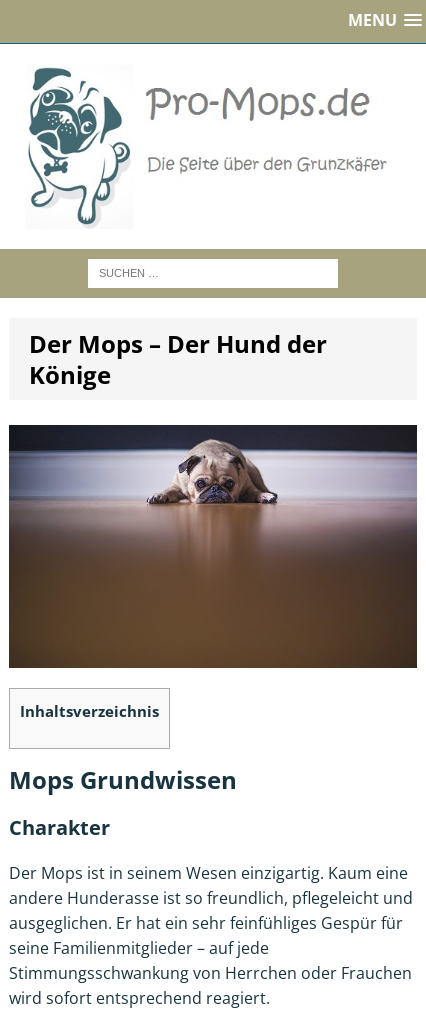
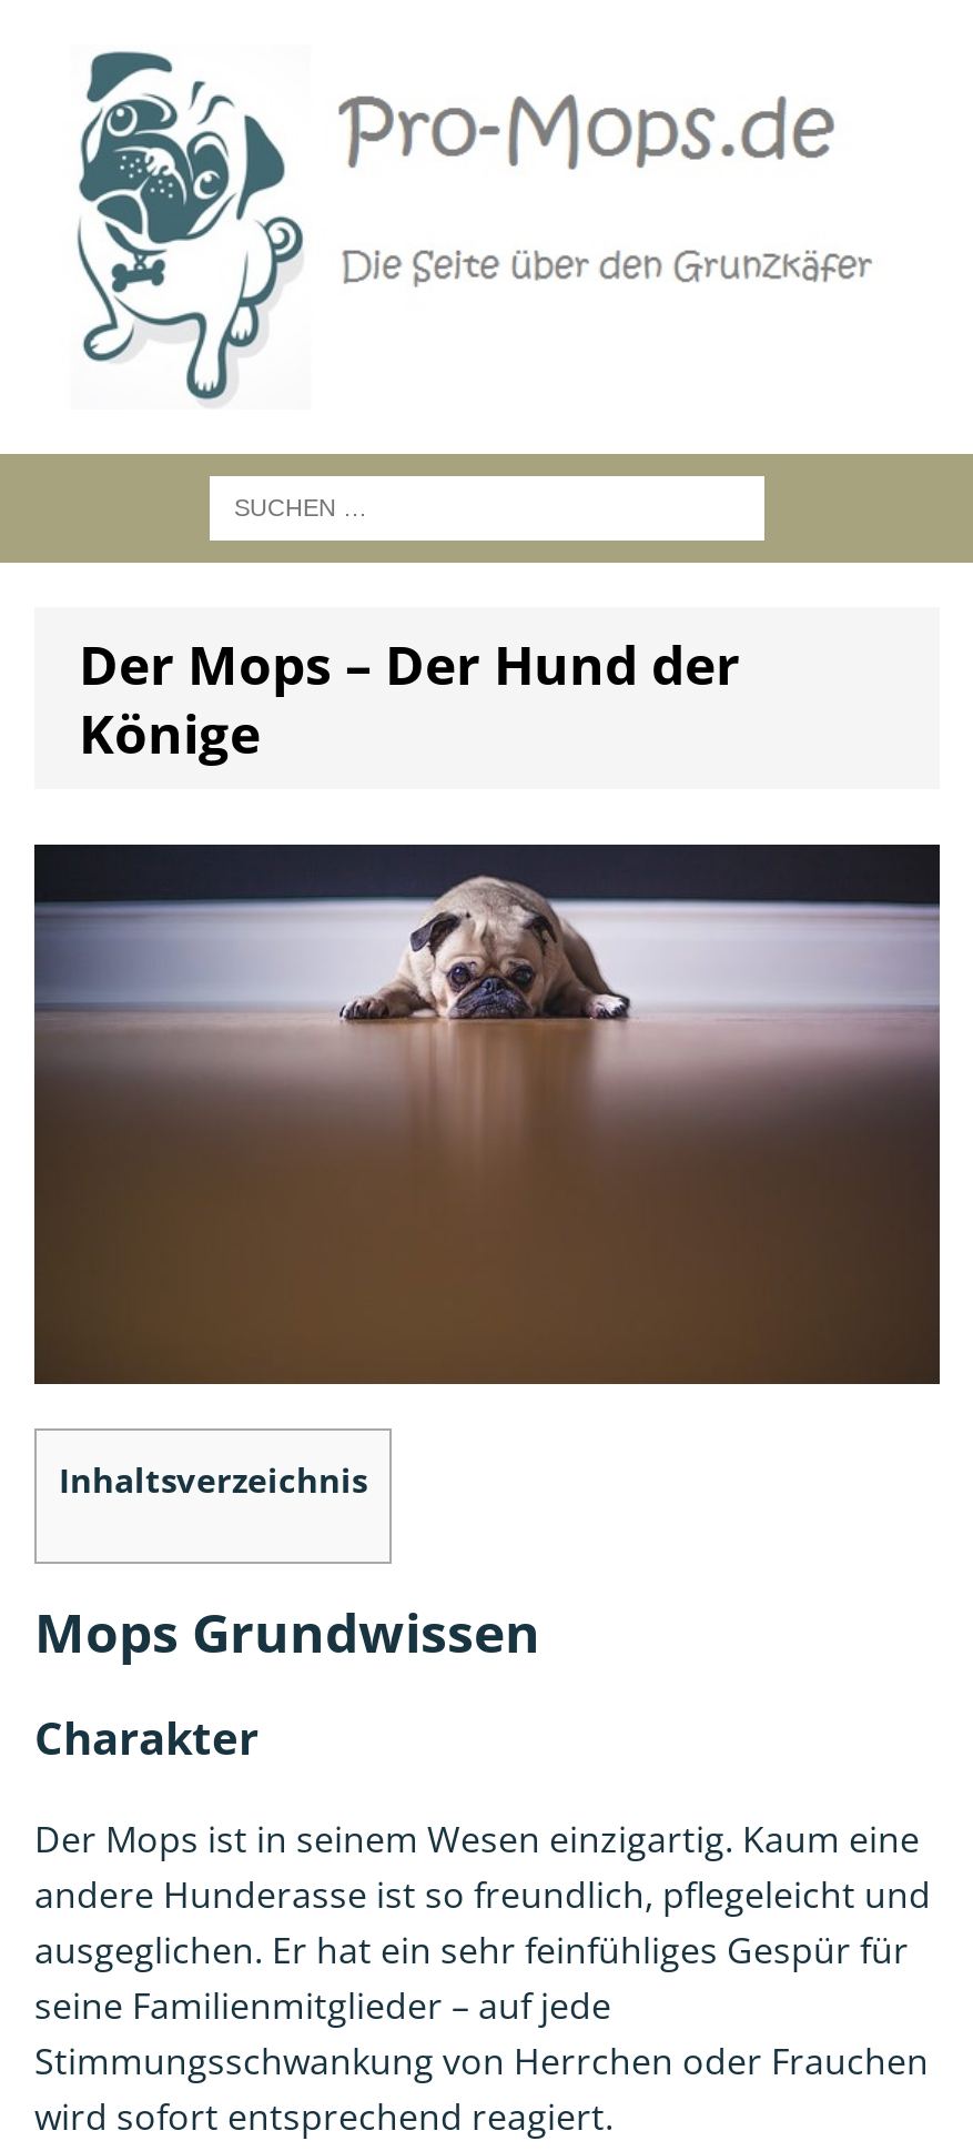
- MENU
